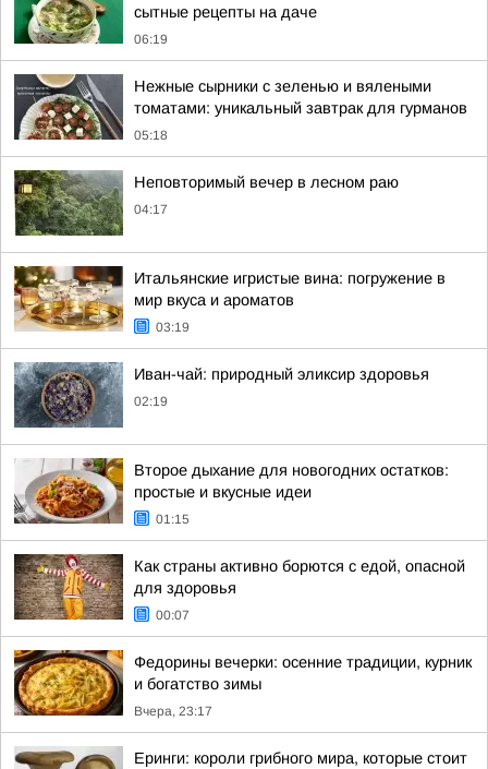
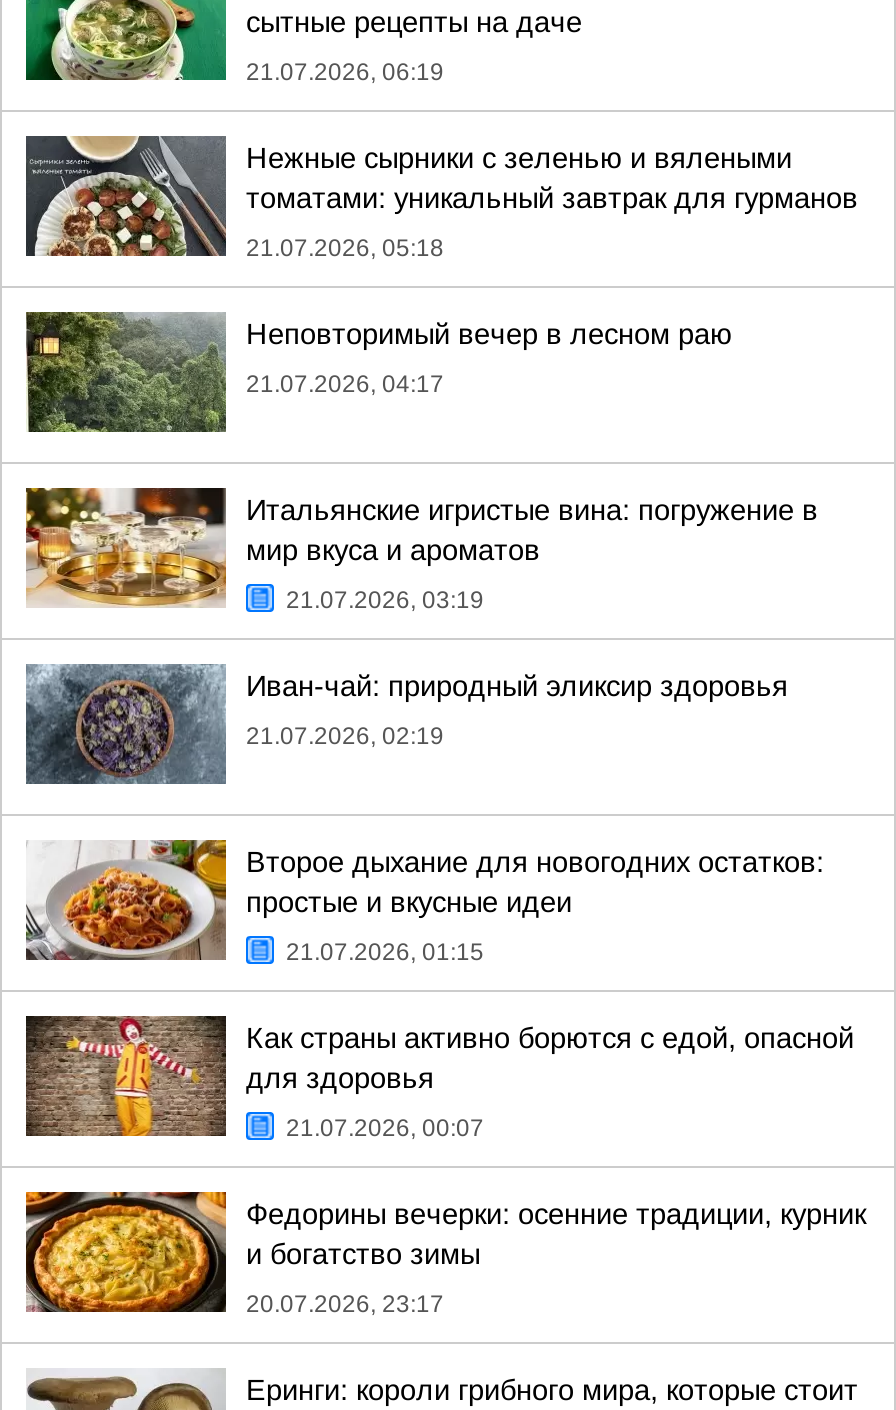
- 06:19
+ 21.07.2026, 06:19

- 05:18
+ 21.07.2026, 05:18

- 04:17
+ 21.07.2026, 04:17

- 03:19
+ 21.07.2026, 03:19

- 02:19
+ 21.07.2026, 02:19

- 01:15
+ 21.07.2026, 01:15

- 00:07
+ 21.07.2026, 00:07

- Вчера, 23:17
+ 20.07.2026, 23:17
